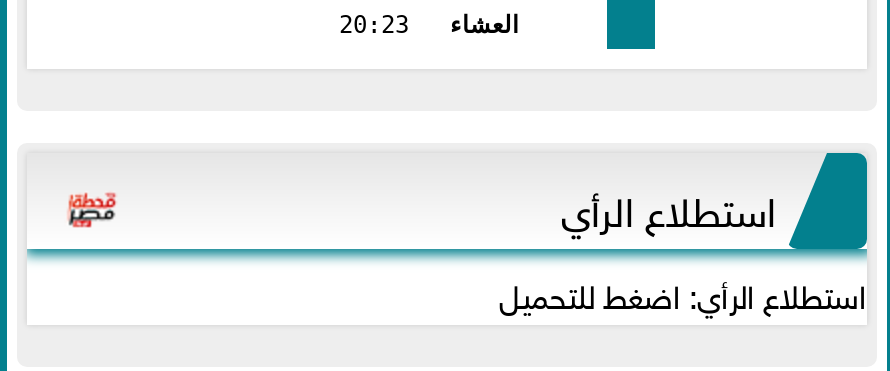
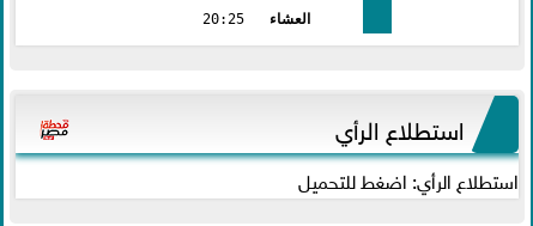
- العشاء 20:23
+ العشاء 20:25
